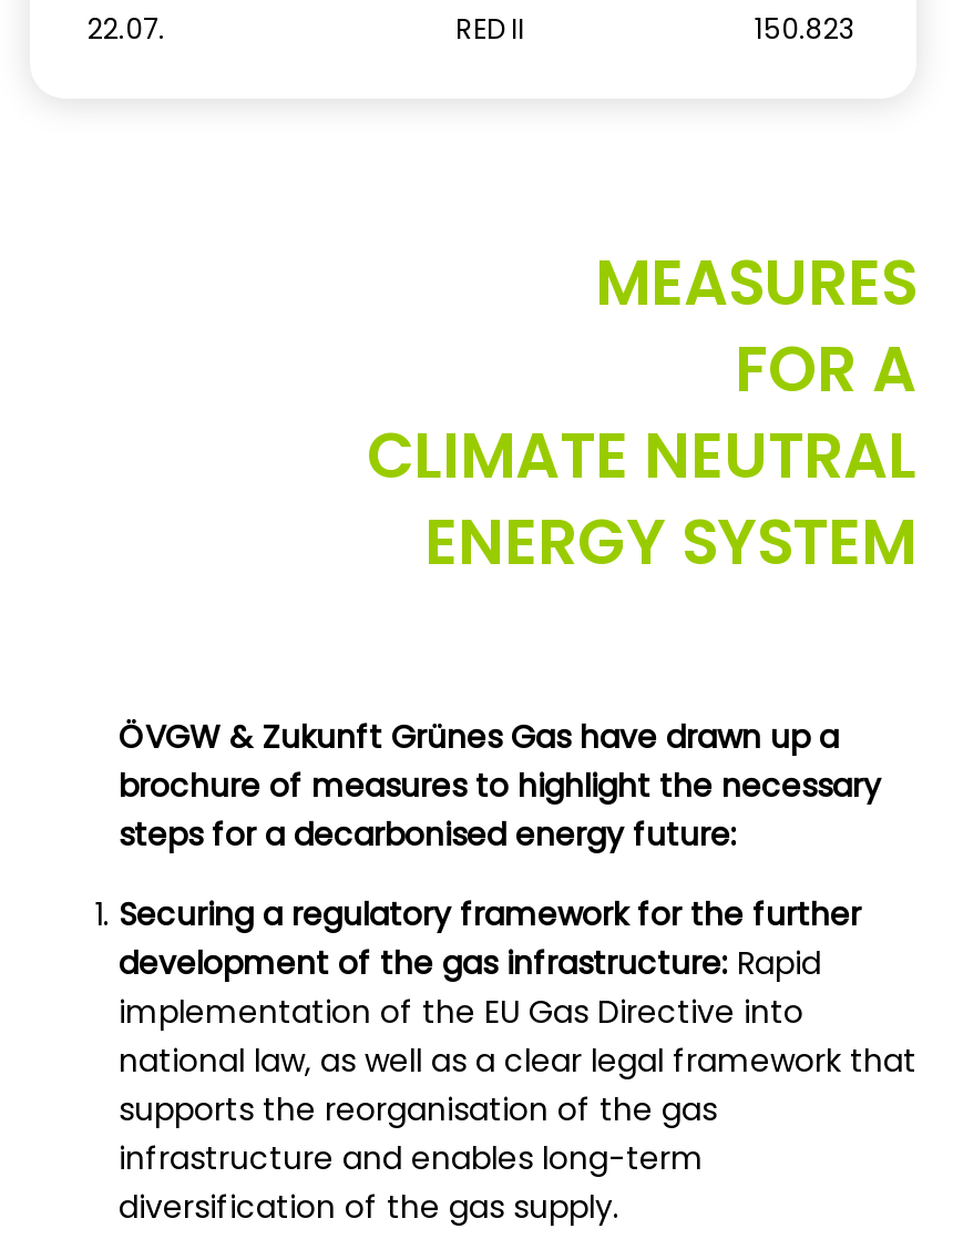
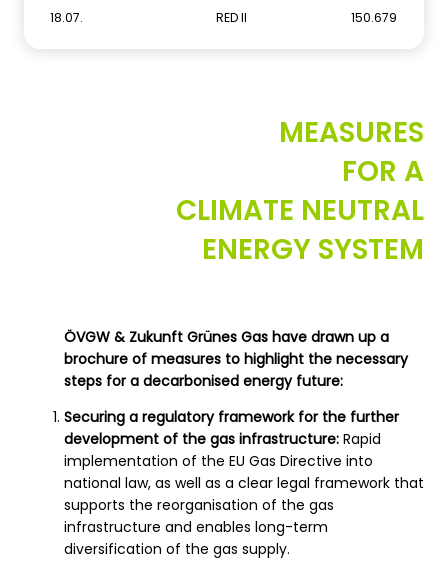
- 22.07.
+ 18.07.

- 150.823
+ 150.679
